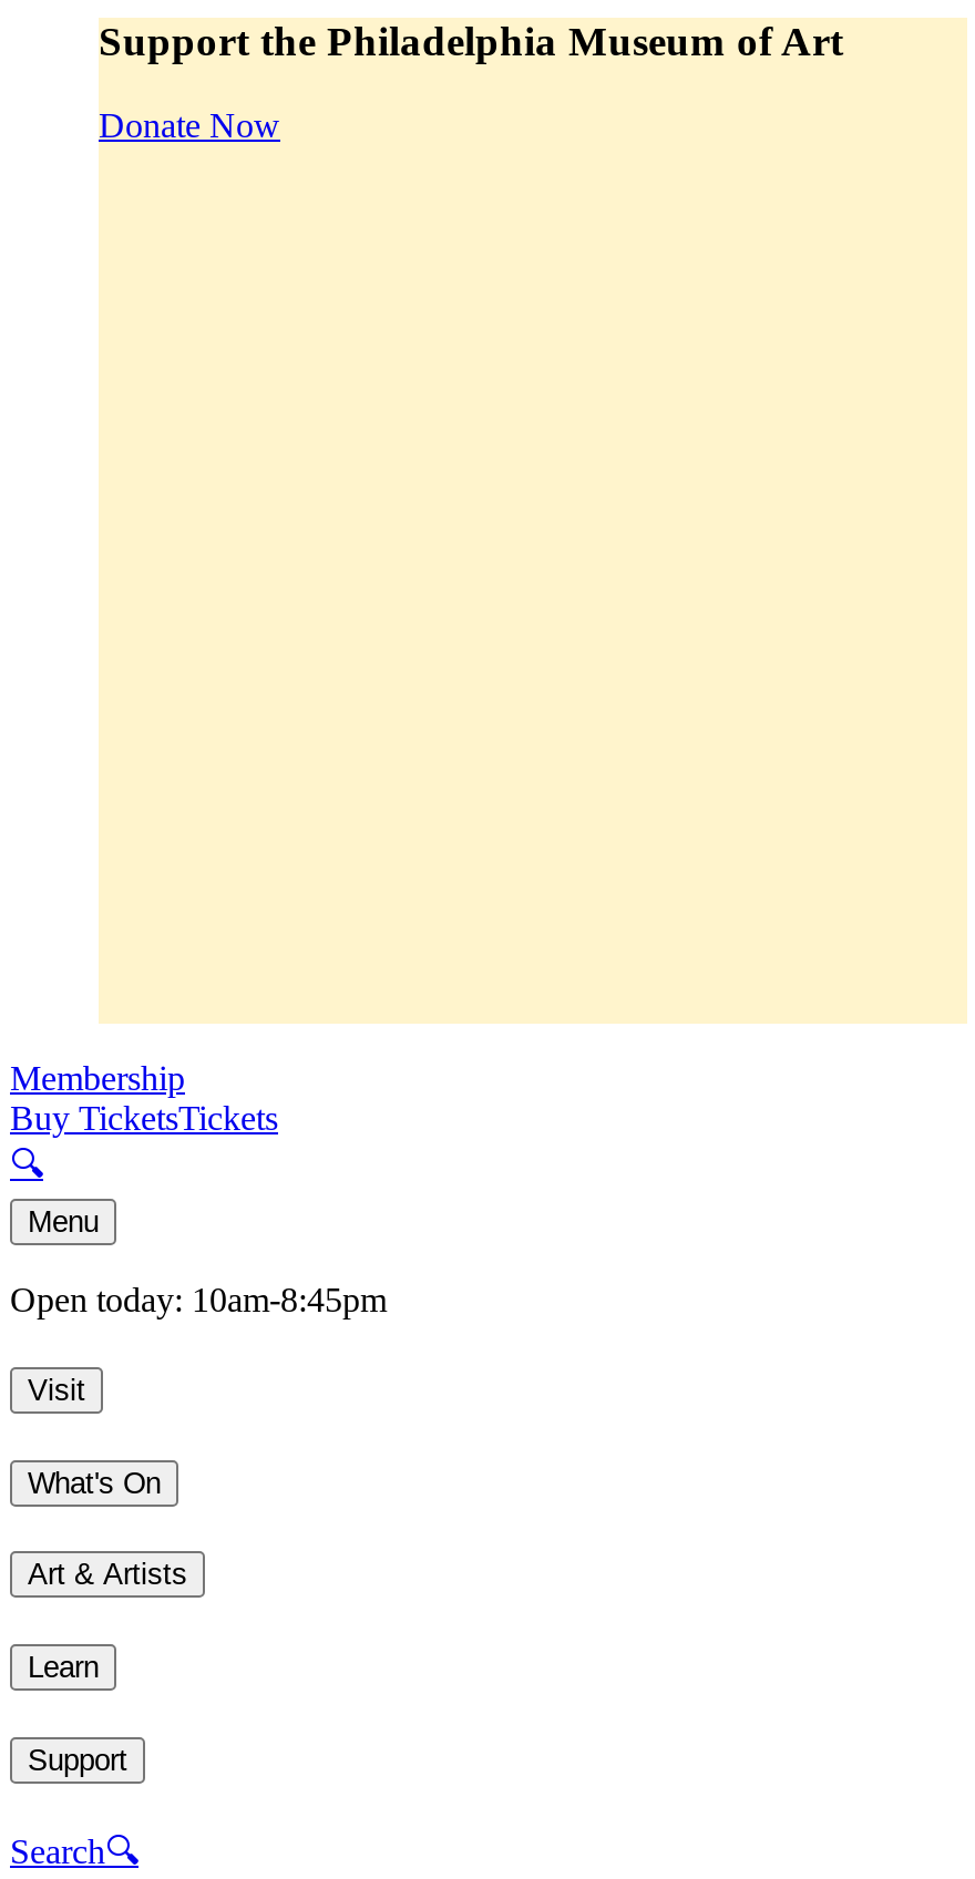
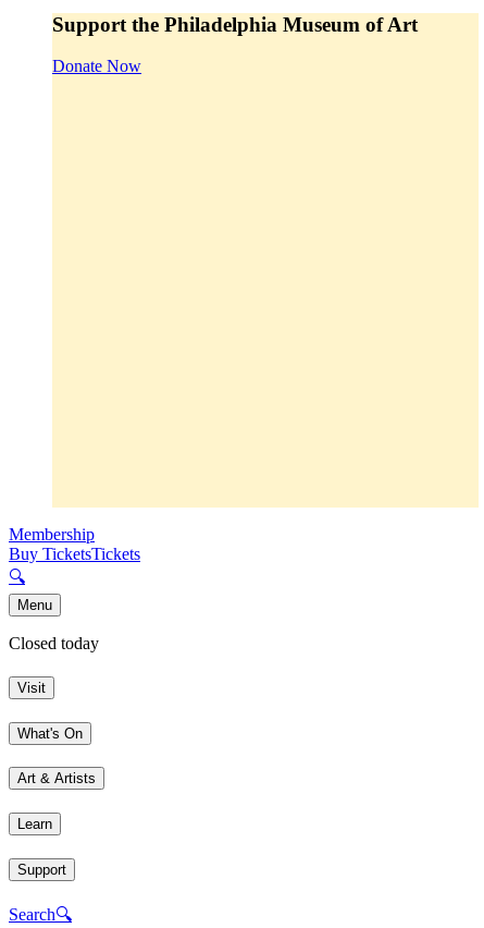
- Open today: 10am-8:45pm
+ Closed today
